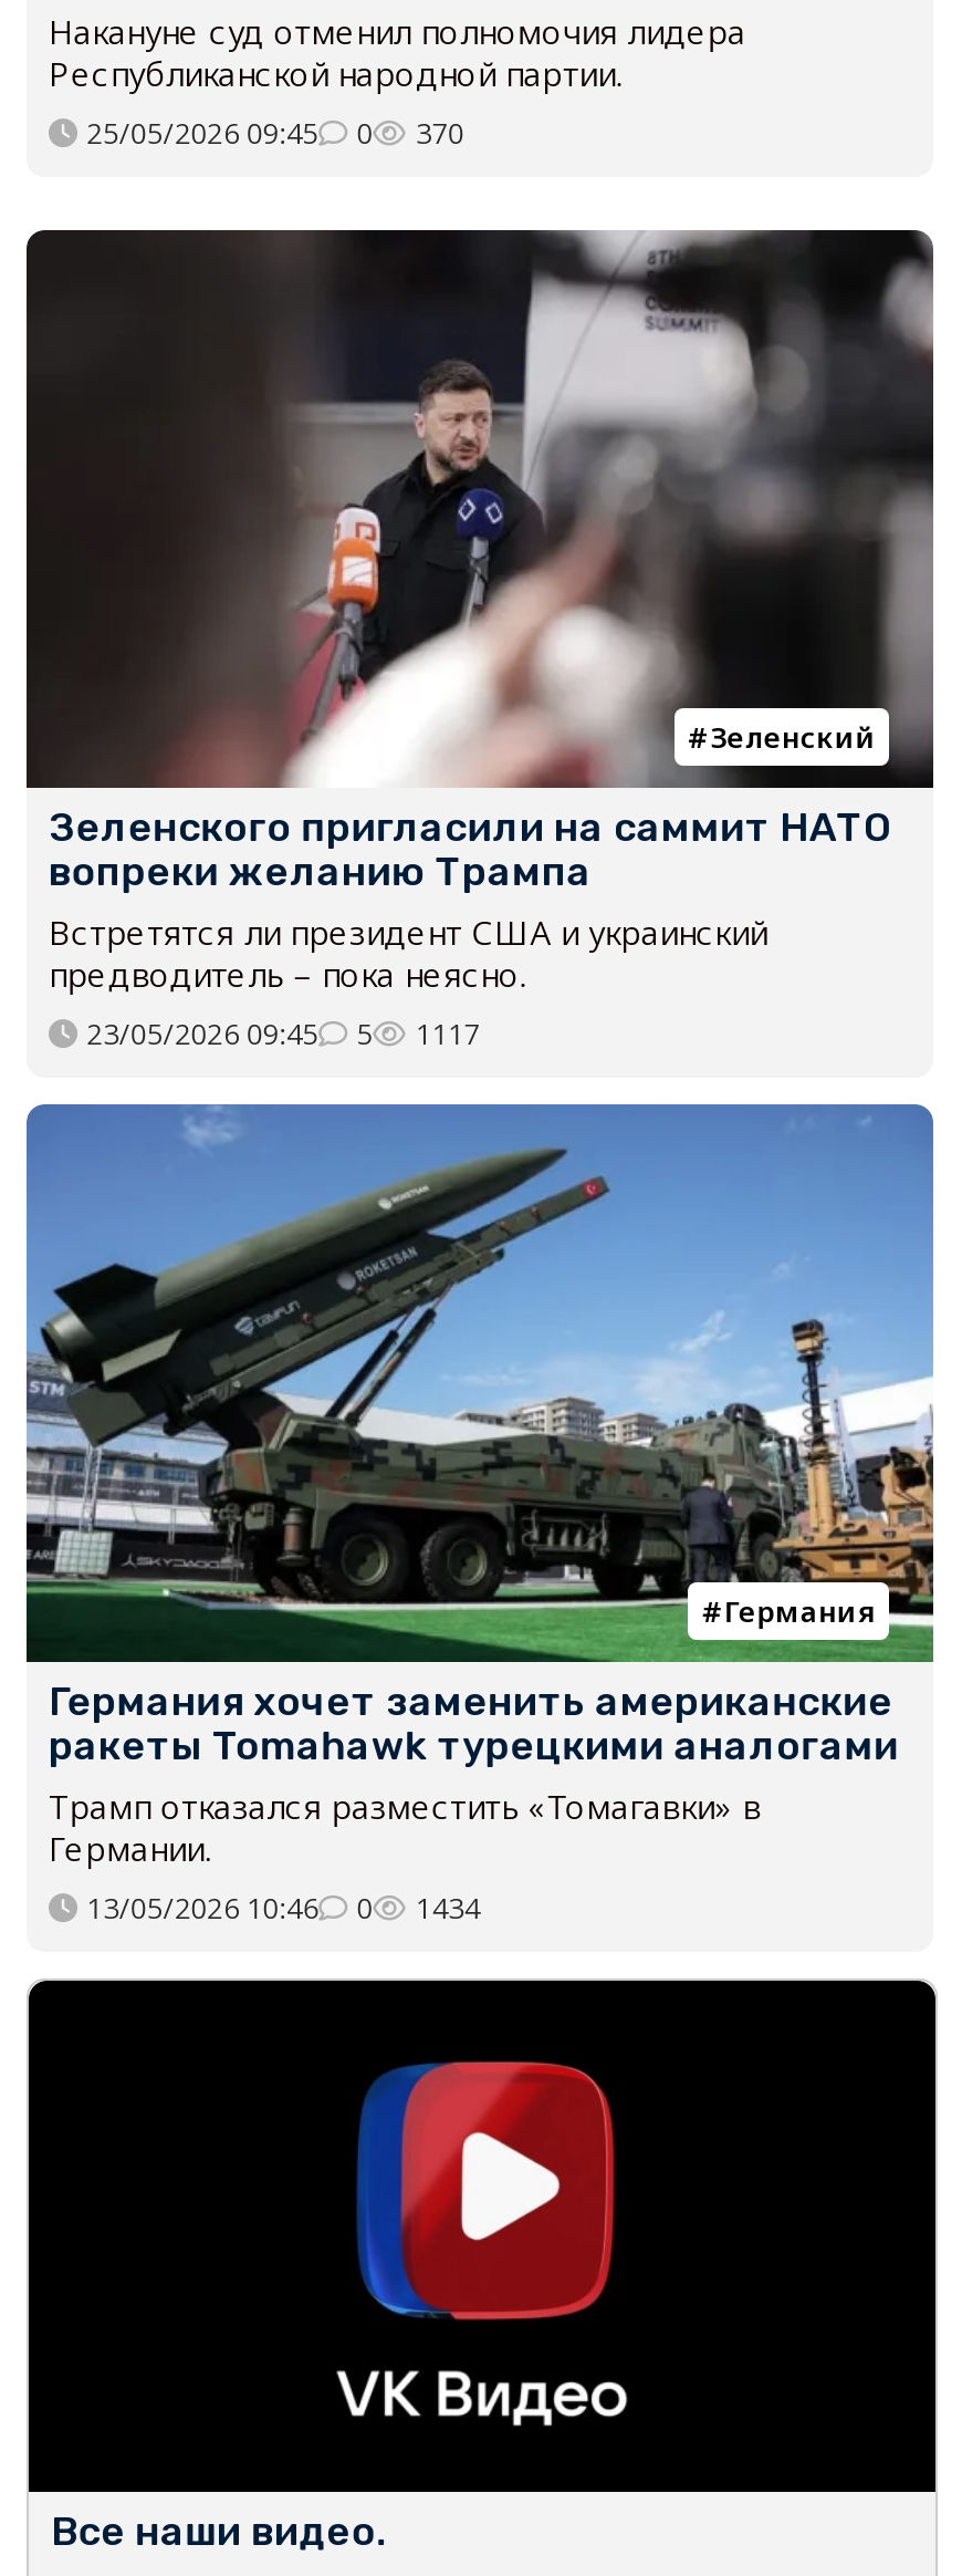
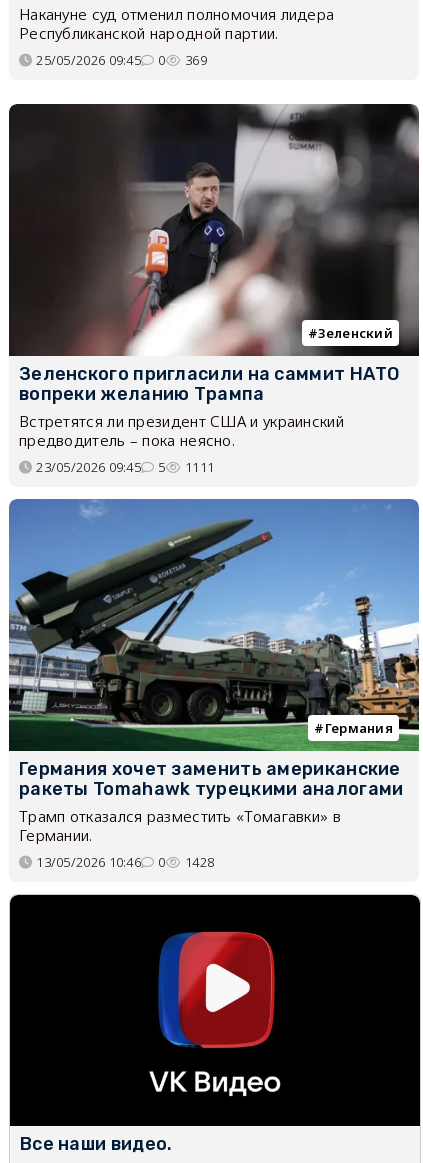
- 25/05/2026 09:45 0 370
+ 25/05/2026 09:45 0 369

- 23/05/2026 09:45 5 1117
+ 23/05/2026 09:45 5 1111

- 13/05/2026 10:46 0 1434
+ 13/05/2026 10:46 0 1428
